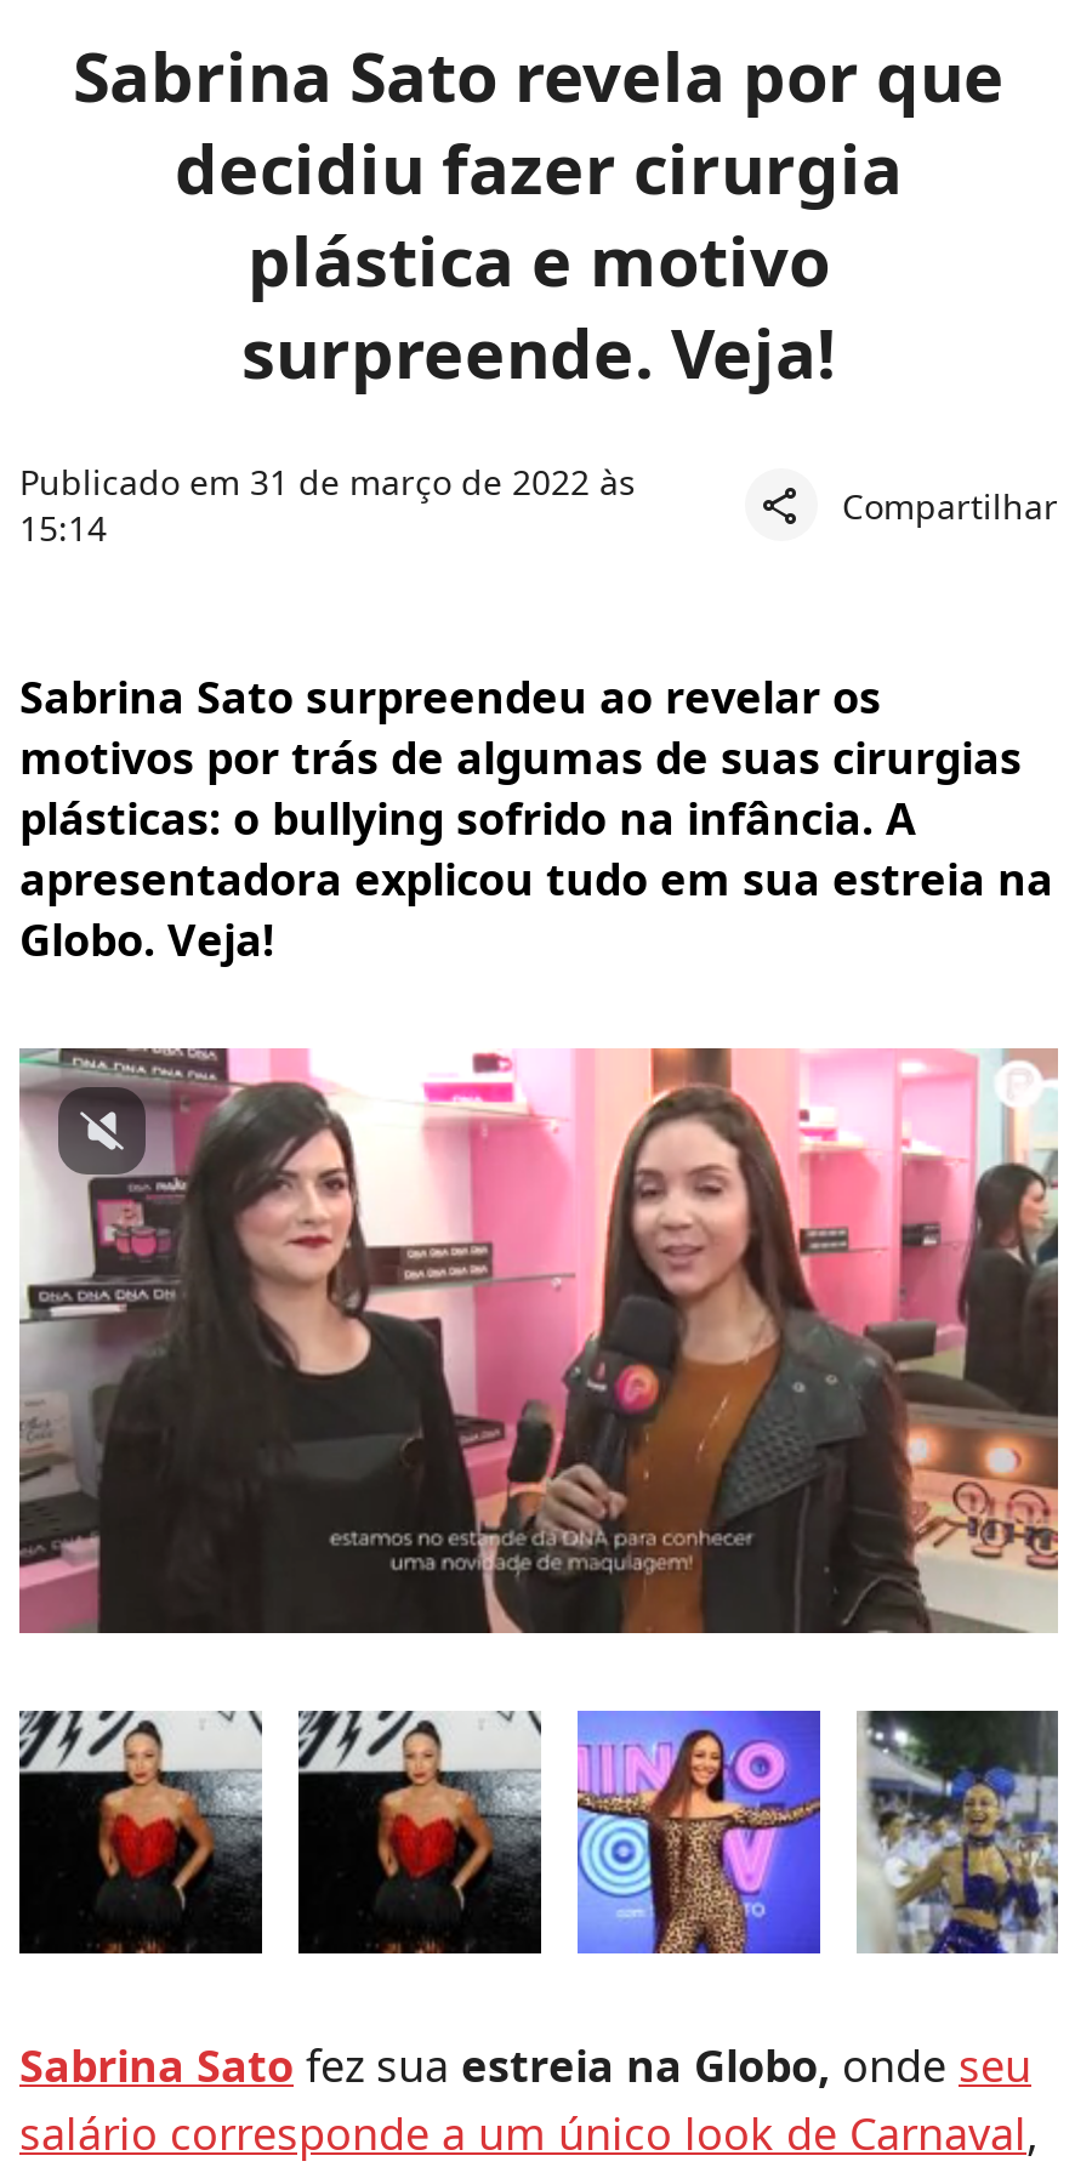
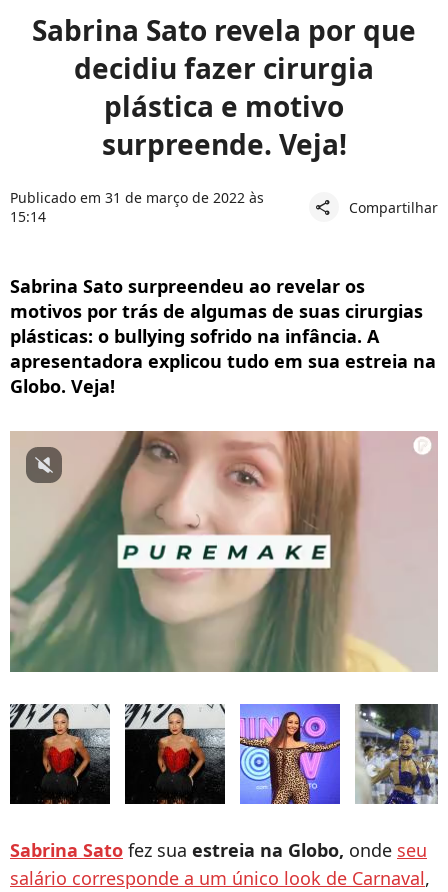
- [image]
+ [image]
